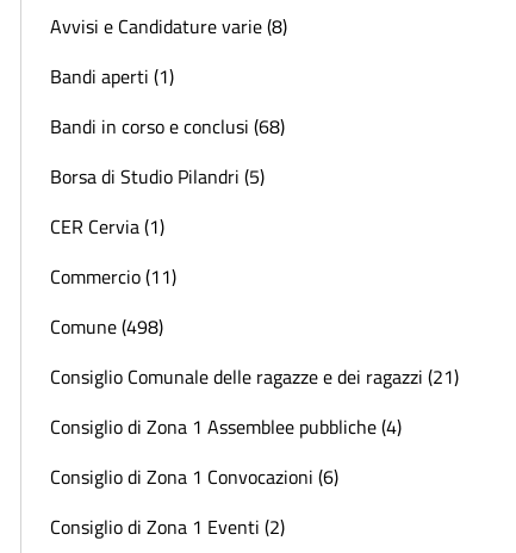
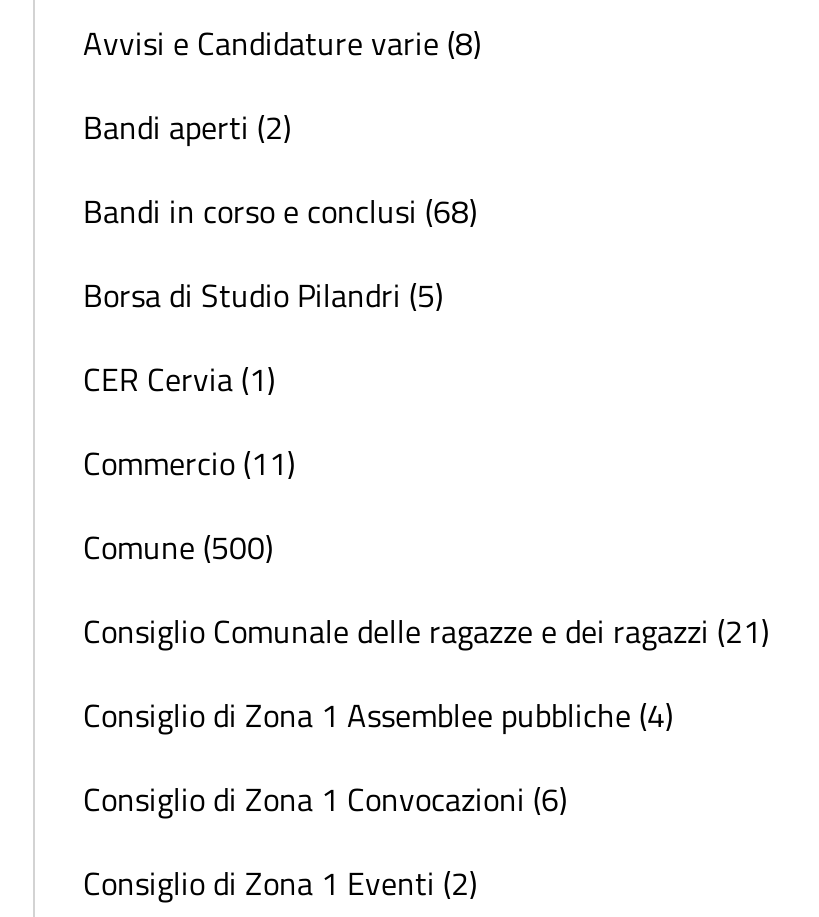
- Bandi aperti (1)
+ Bandi aperti (2)

- Comune (498)
+ Comune (500)
